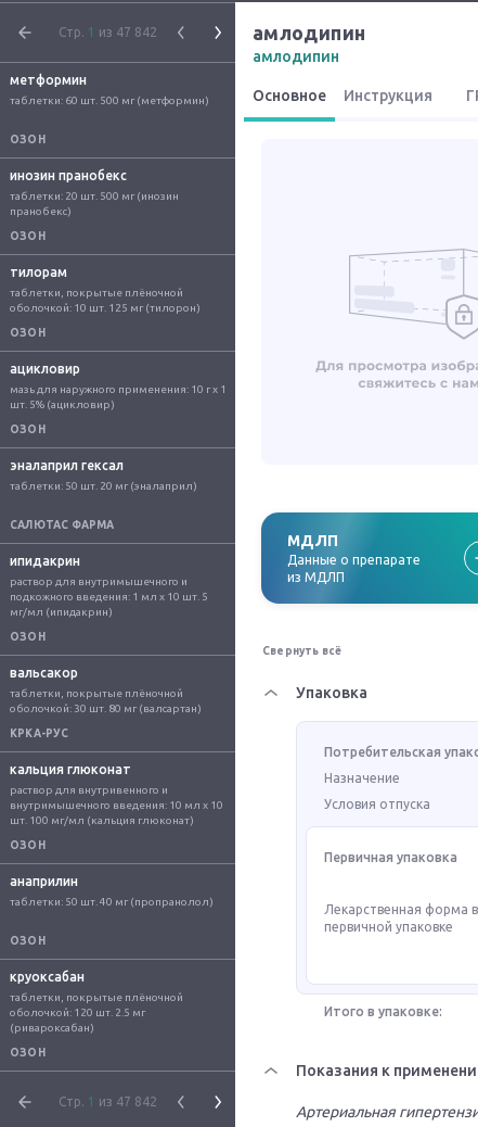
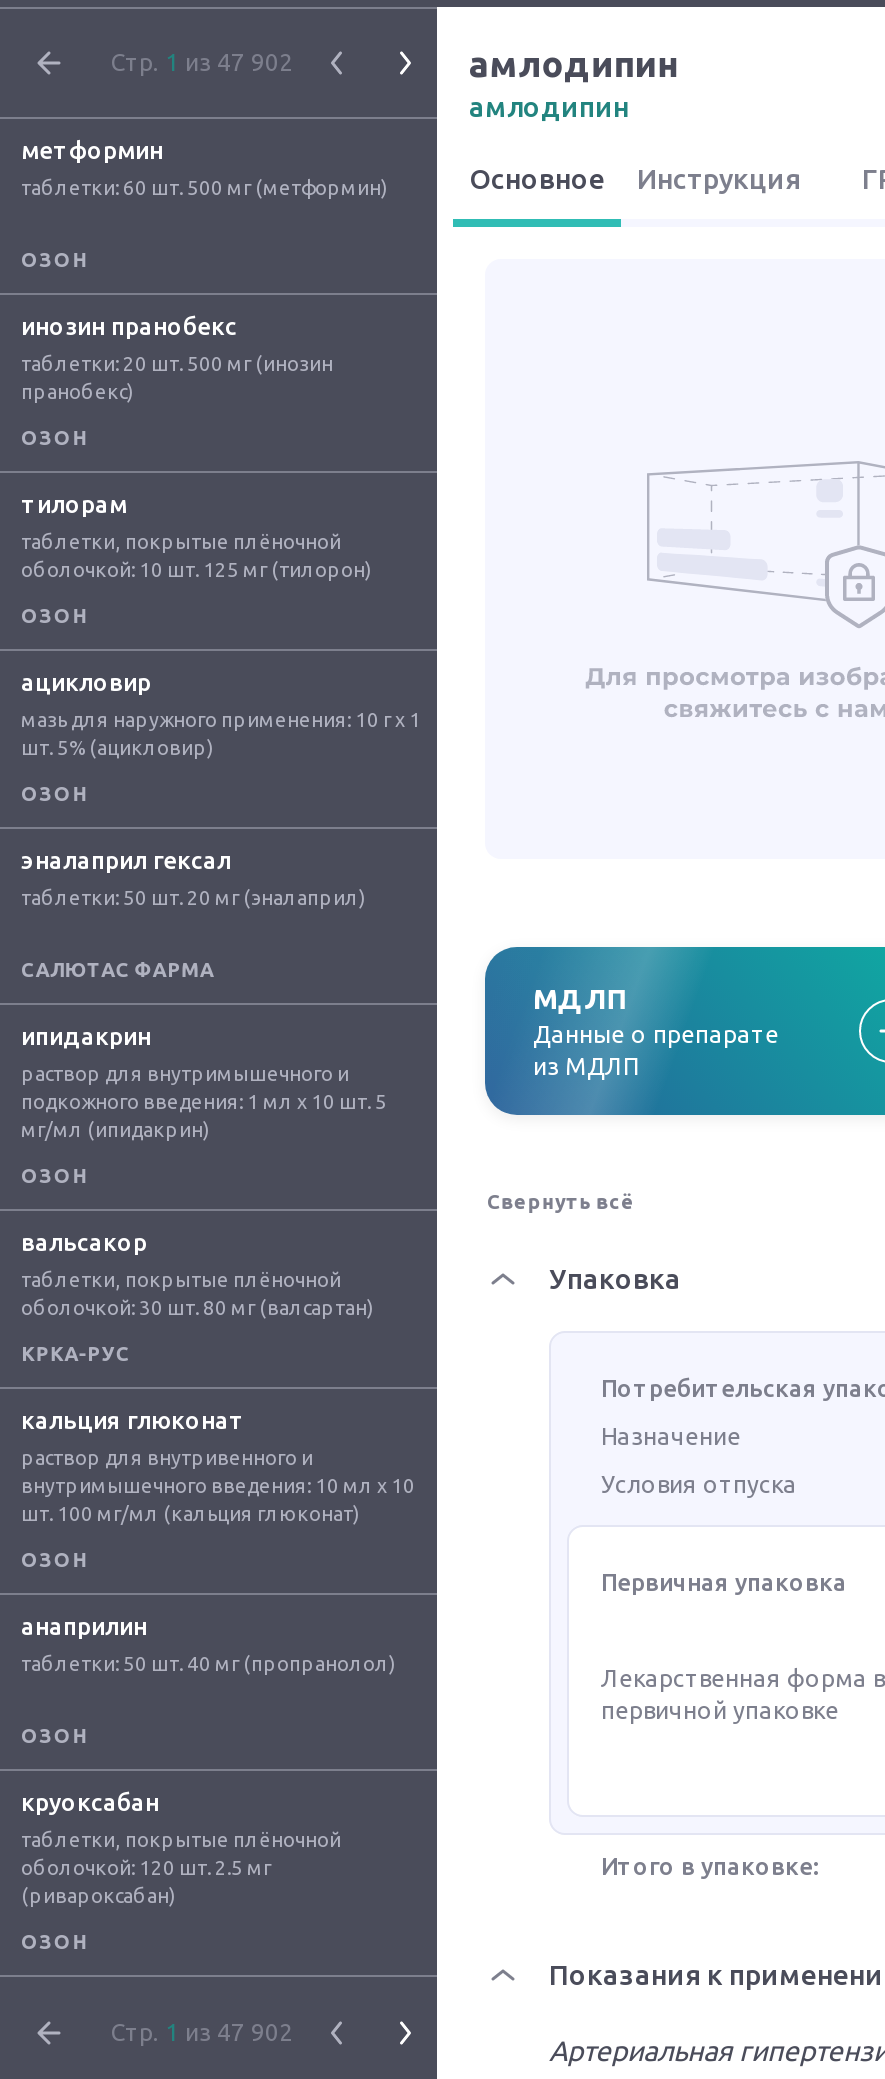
- Стр. 1 из 47 842
+ Стр. 1 из 47 902

- Стр. 1 из 47 842
+ Стр. 1 из 47 902
